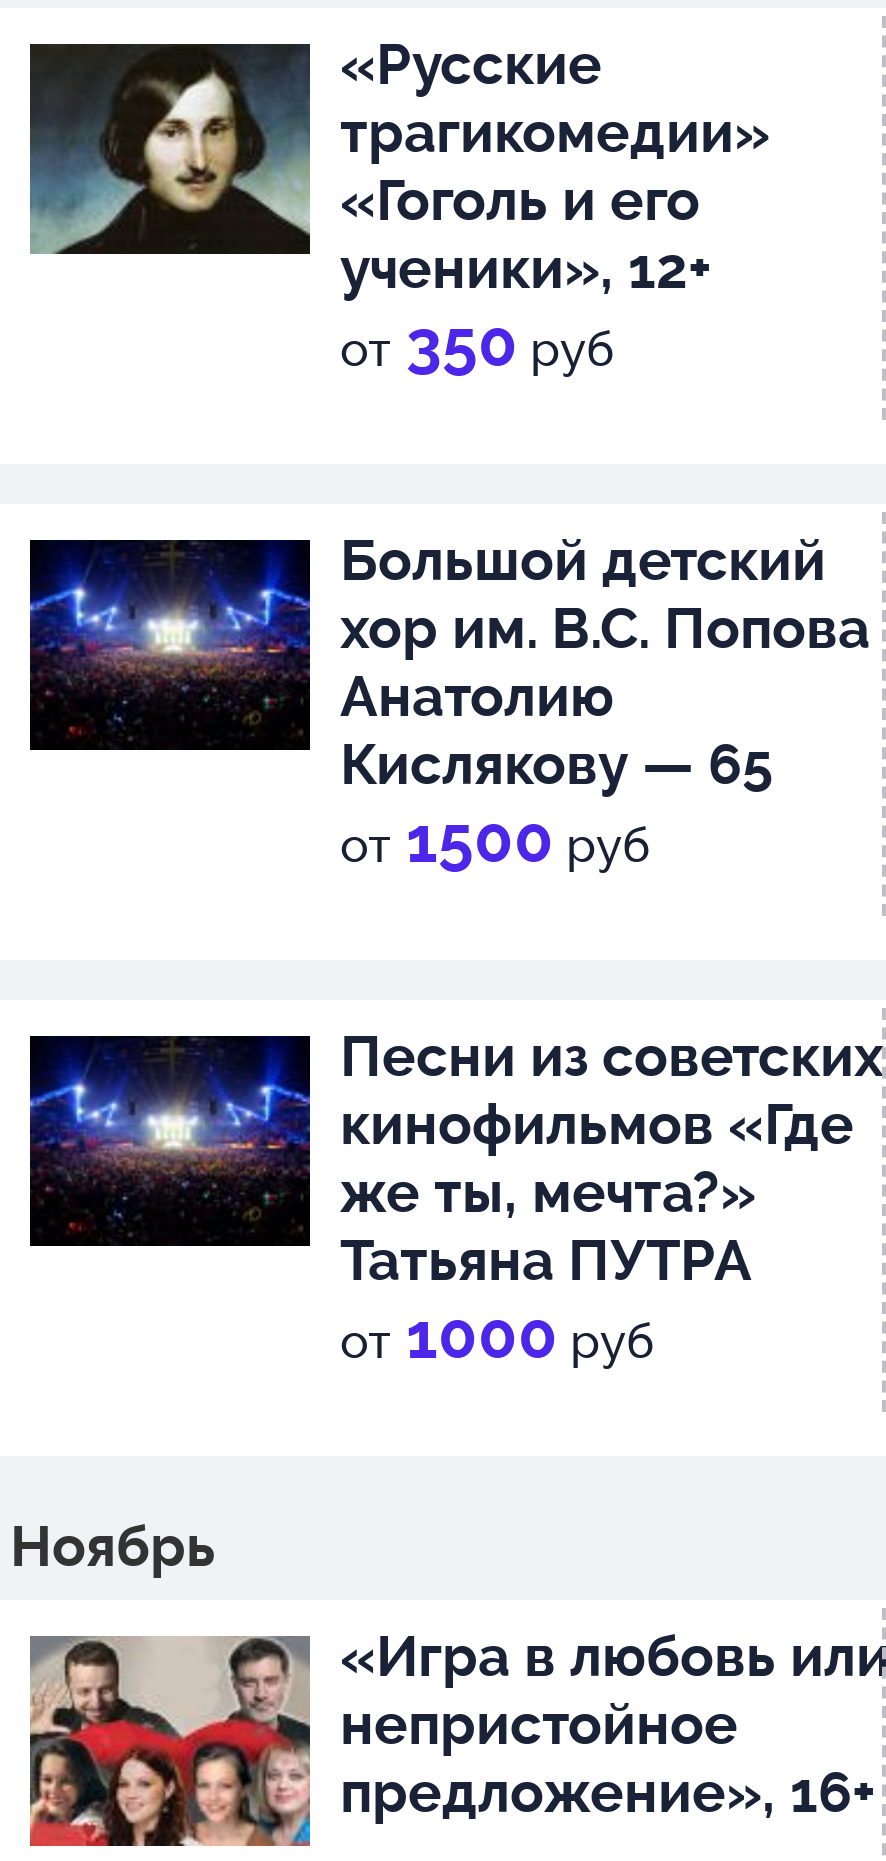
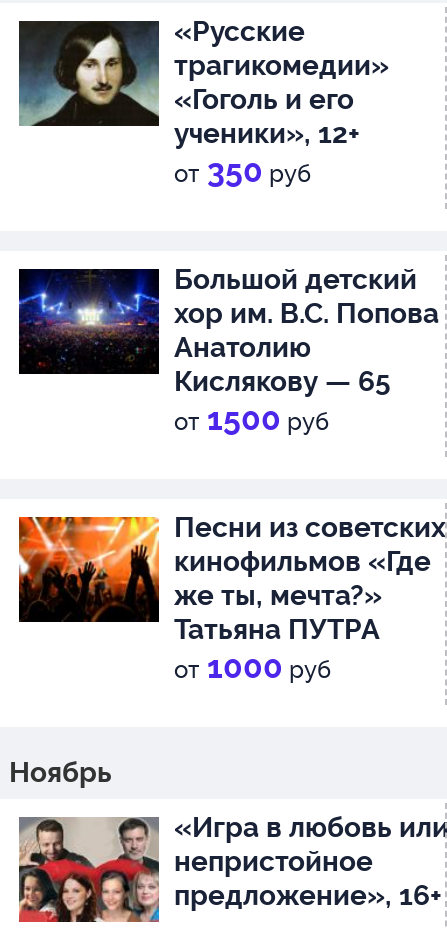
- [image]
+ [image]
